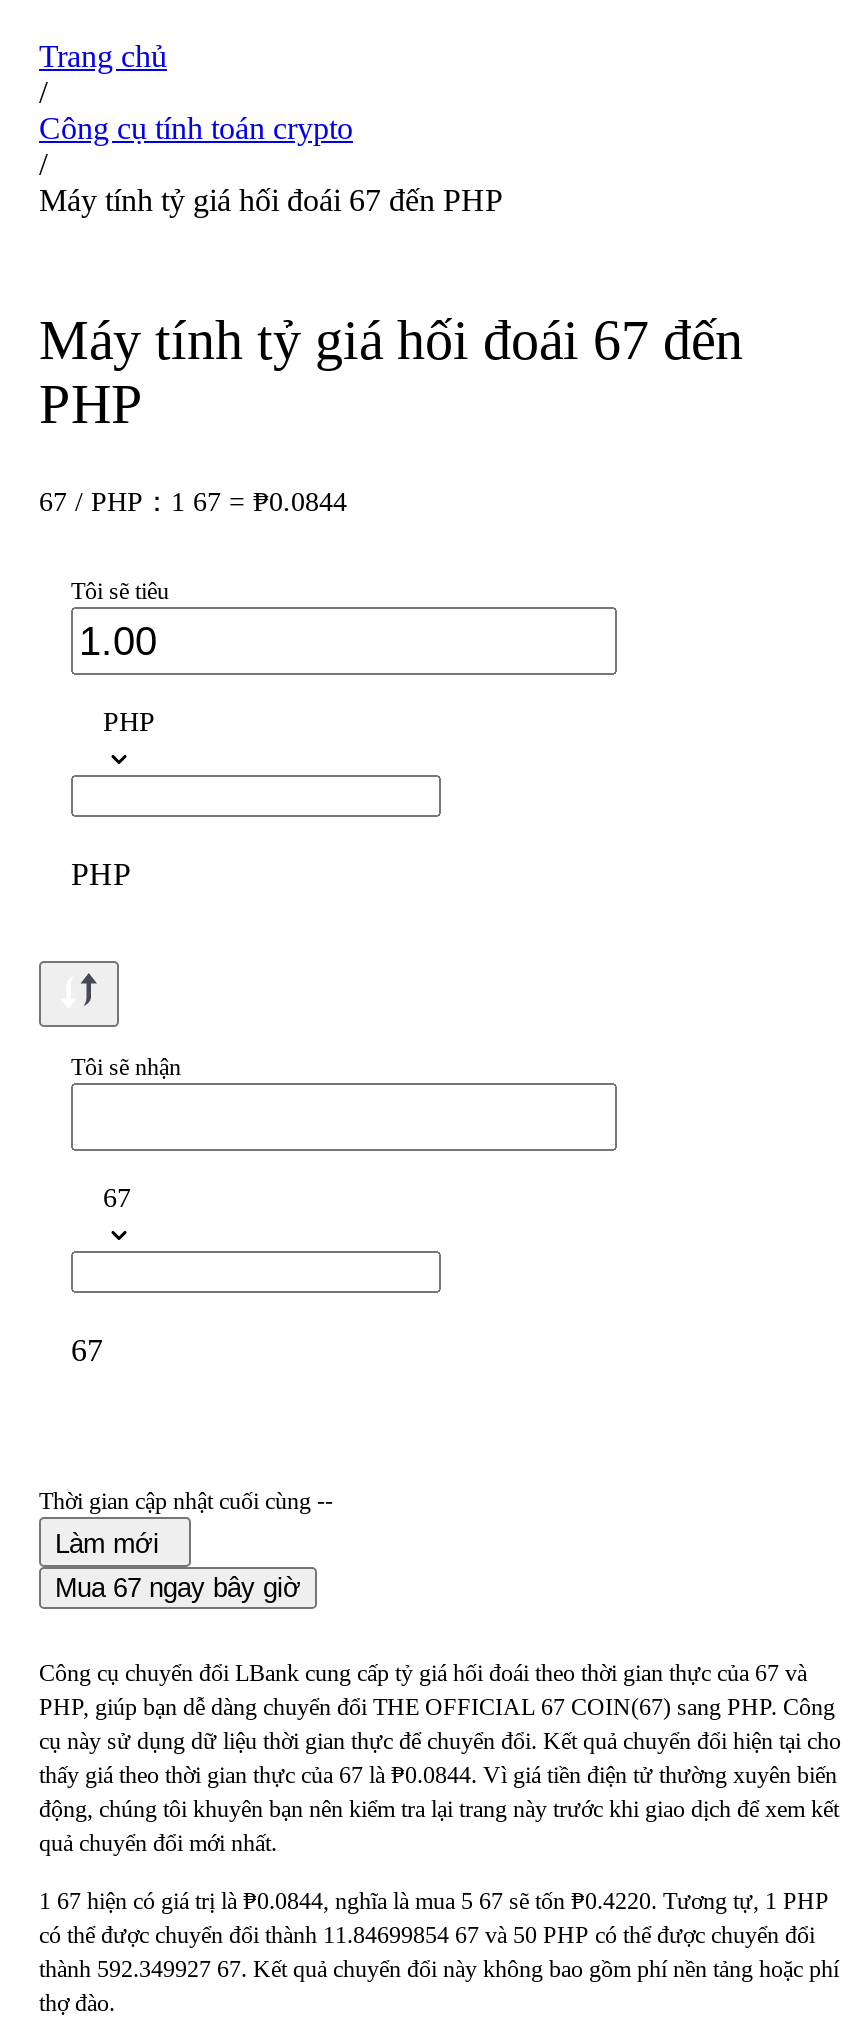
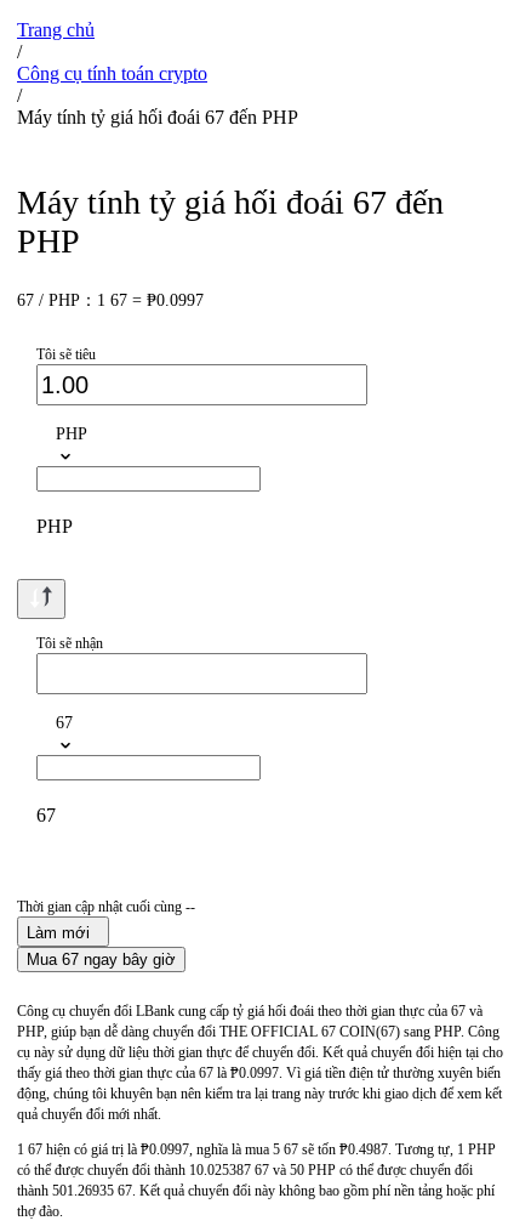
- 67 / PHP：1 67 = ₱0.0844
+ 67 / PHP：1 67 = ₱0.0997

- thấy giá theo thời gian thực của 67 là ₱0.0844. Vì giá tiền điện tử thường xuyên biến
+ thấy giá theo thời gian thực của 67 là ₱0.0997. Vì giá tiền điện tử thường xuyên biến

- 1 67 hiện có giá trị là ₱0.0844, nghĩa là mua 5 67 sẽ tốn ₱0.4220. Tương tự, 1 PHP
+ 1 67 hiện có giá trị là ₱0.0997, nghĩa là mua 5 67 sẽ tốn ₱0.4987. Tương tự, 1 PHP

- có thể được chuyển đổi thành 11.84699854 67 và 50 PHP có thể được chuyển đổi
+ có thể được chuyển đổi thành 10.025387 67 và 50 PHP có thể được chuyển đổi

- thành 592.349927 67. Kết quả chuyển đổi này không bao gồm phí nền tảng hoặc phí
+ thành 501.26935 67. Kết quả chuyển đổi này không bao gồm phí nền tảng hoặc phí
